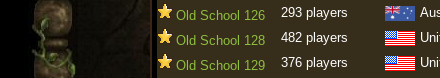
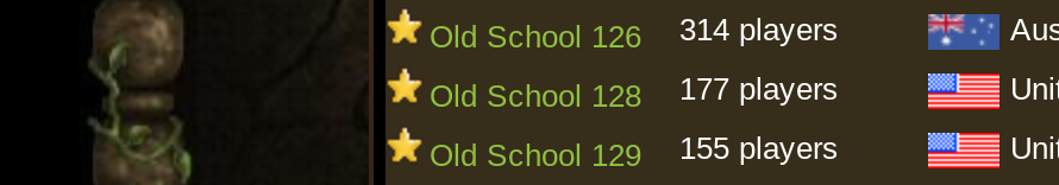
- Old School 126 293 players
+ Old School 126 314 players

- Old School 128 482 players
+ Old School 128 177 players

- Old School 129 376 players
+ Old School 129 155 players
